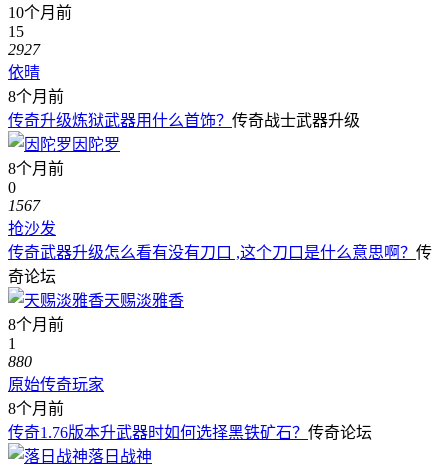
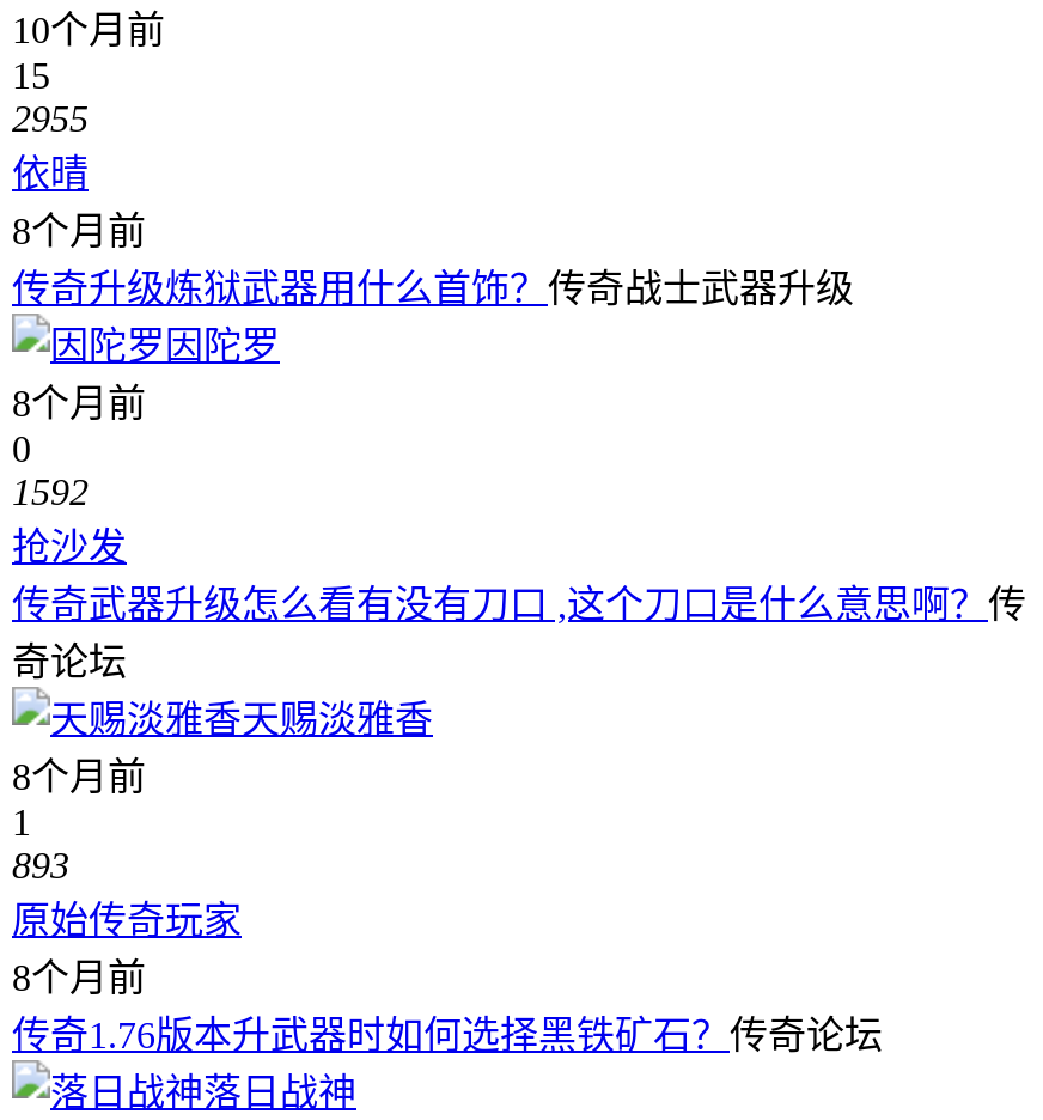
- 2927
+ 2955

- 1567
+ 1592

- 880
+ 893
